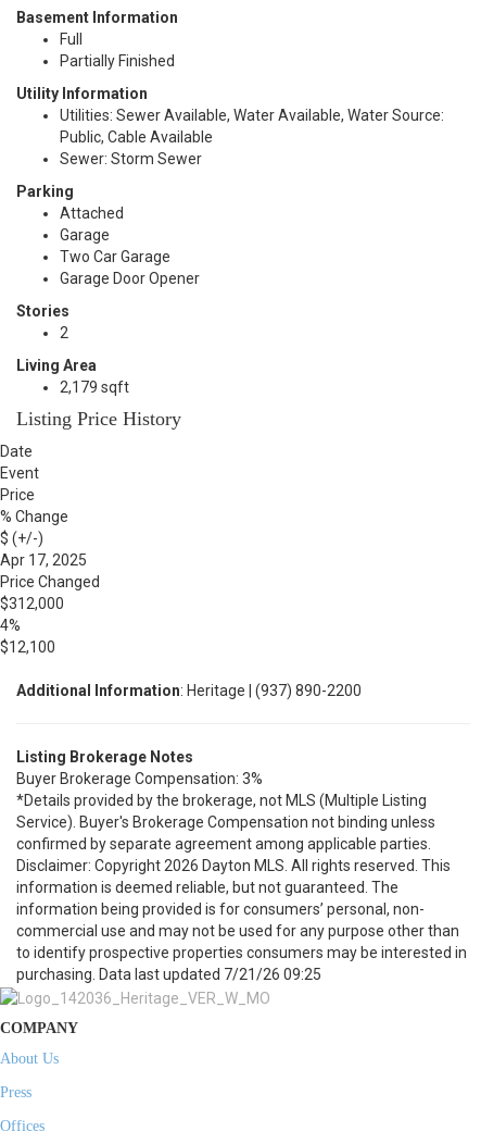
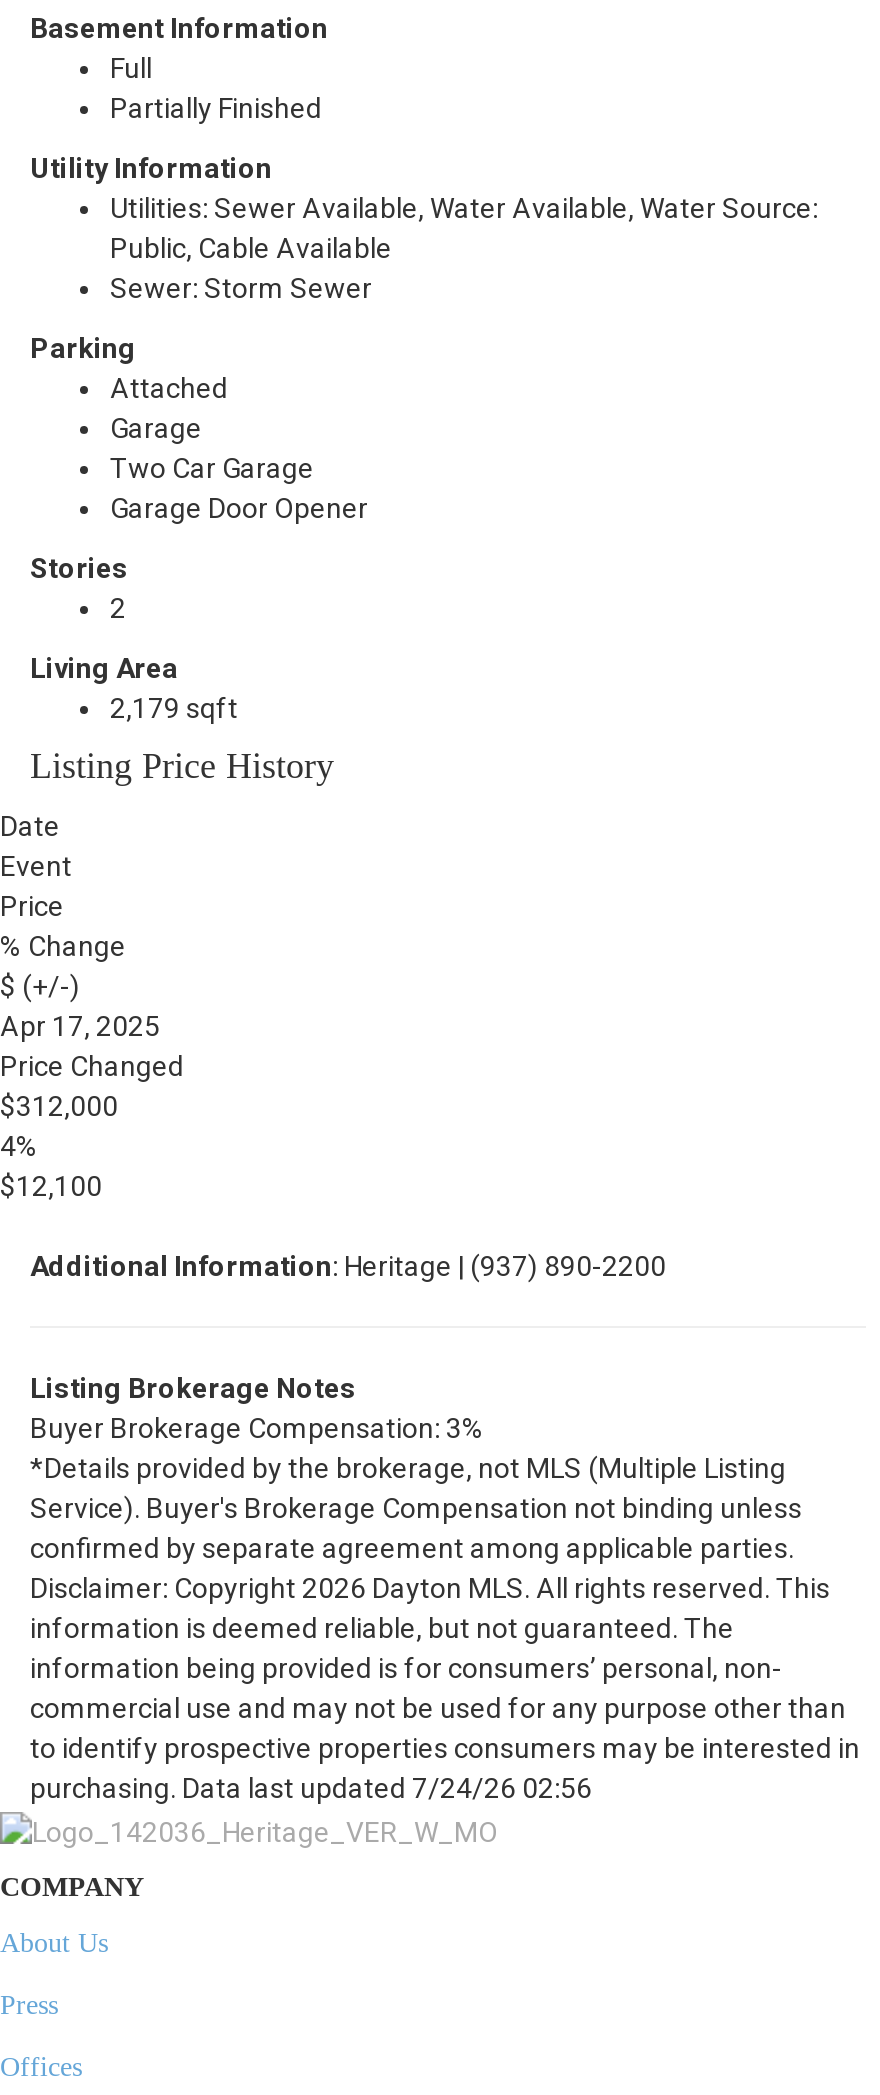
- purchasing. Data last updated 7/21/26 09:25
+ purchasing. Data last updated 7/24/26 02:56
